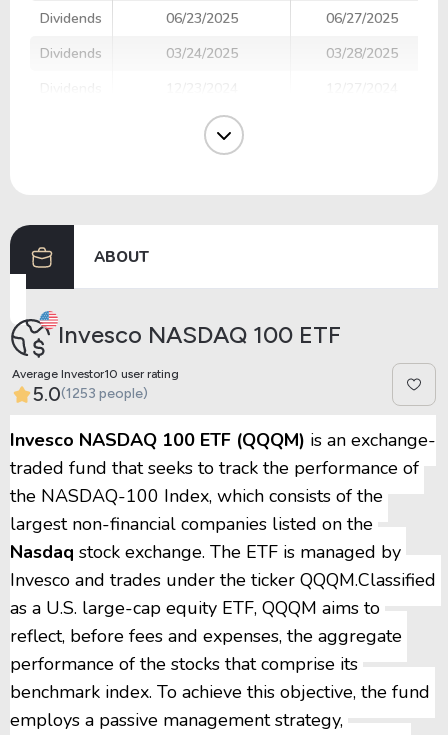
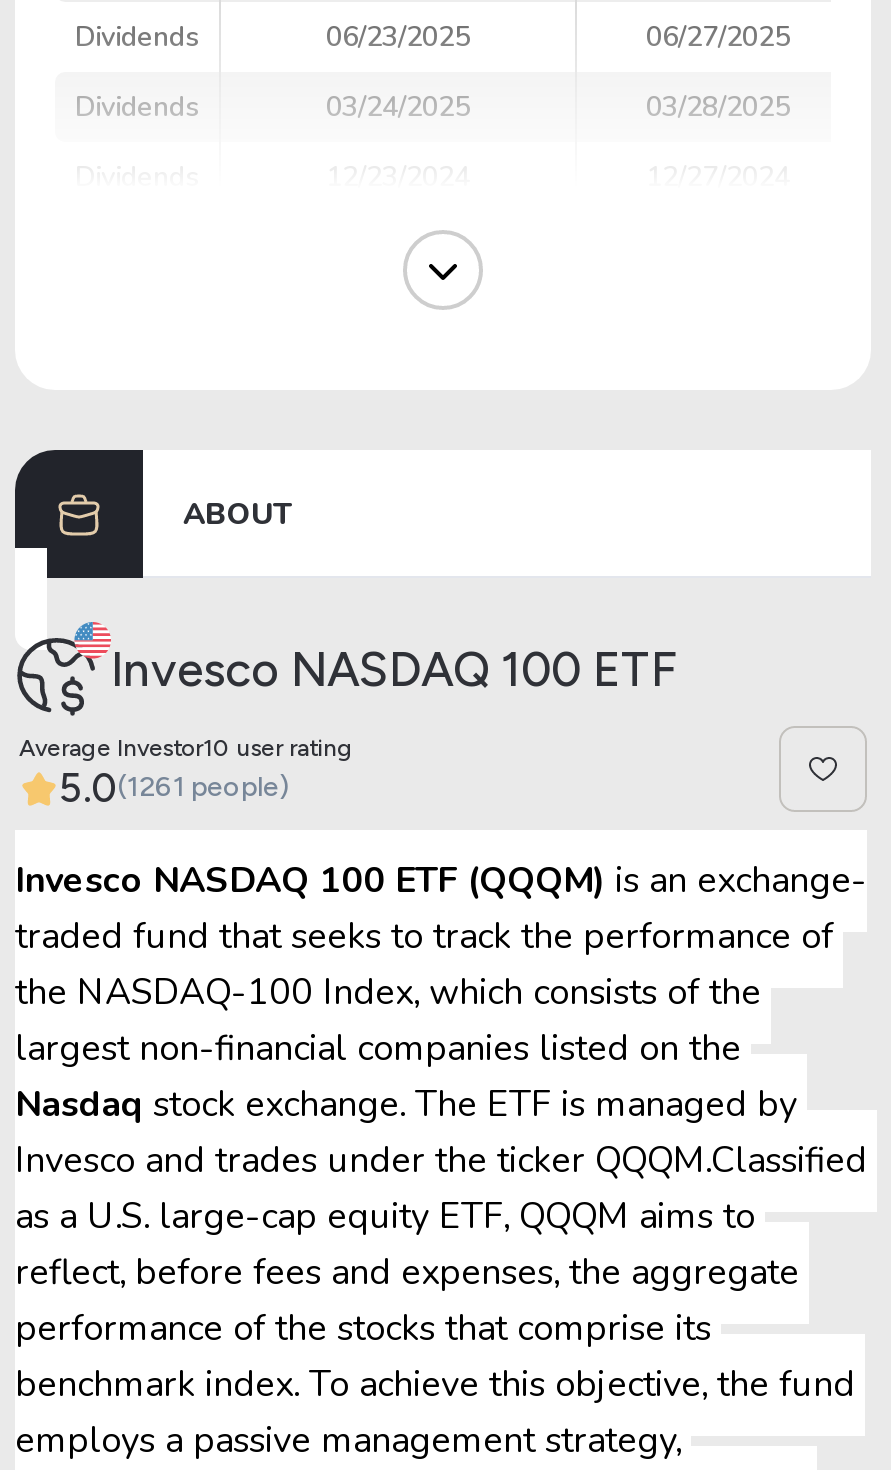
- 5.0(1253 people)
+ 5.0(1261 people)
